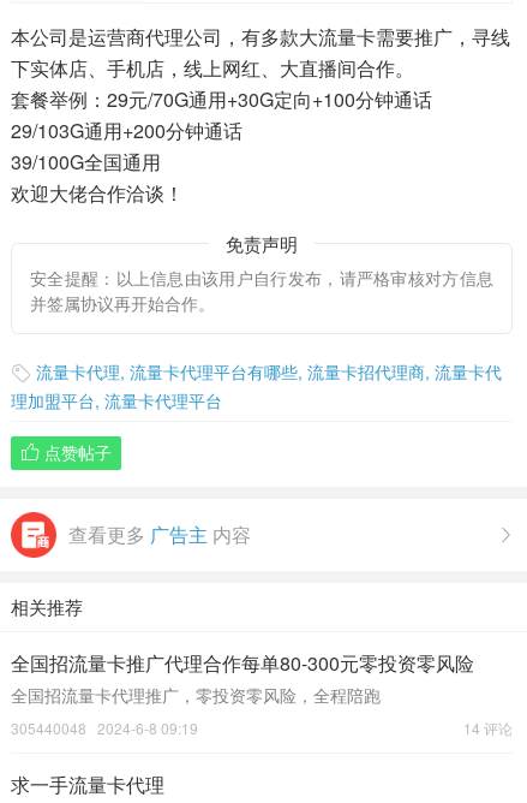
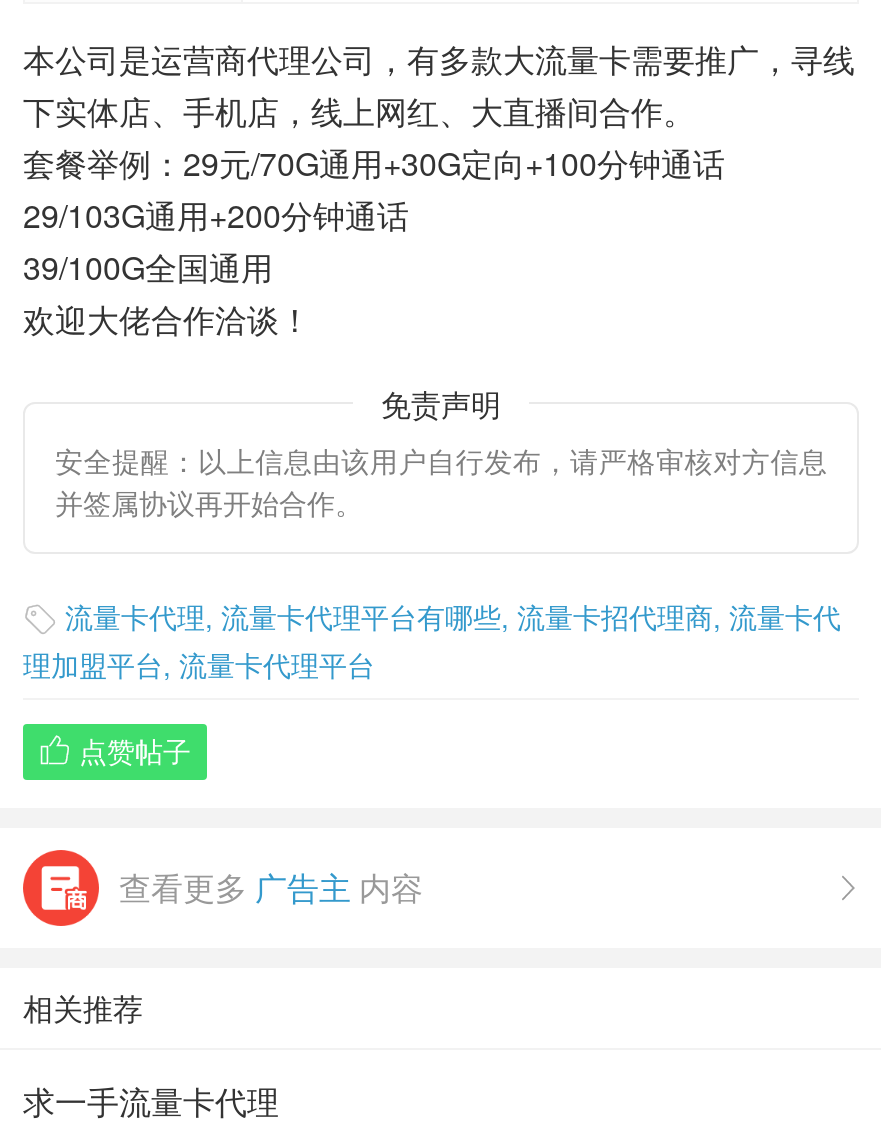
- 全国招流量卡推广代理合作每单80-300元零投资零风险
- 全国招流量卡代理推广，零投资零风险，全程陪跑
- 305440048 2024-6-8 09:19
- 14 评论
